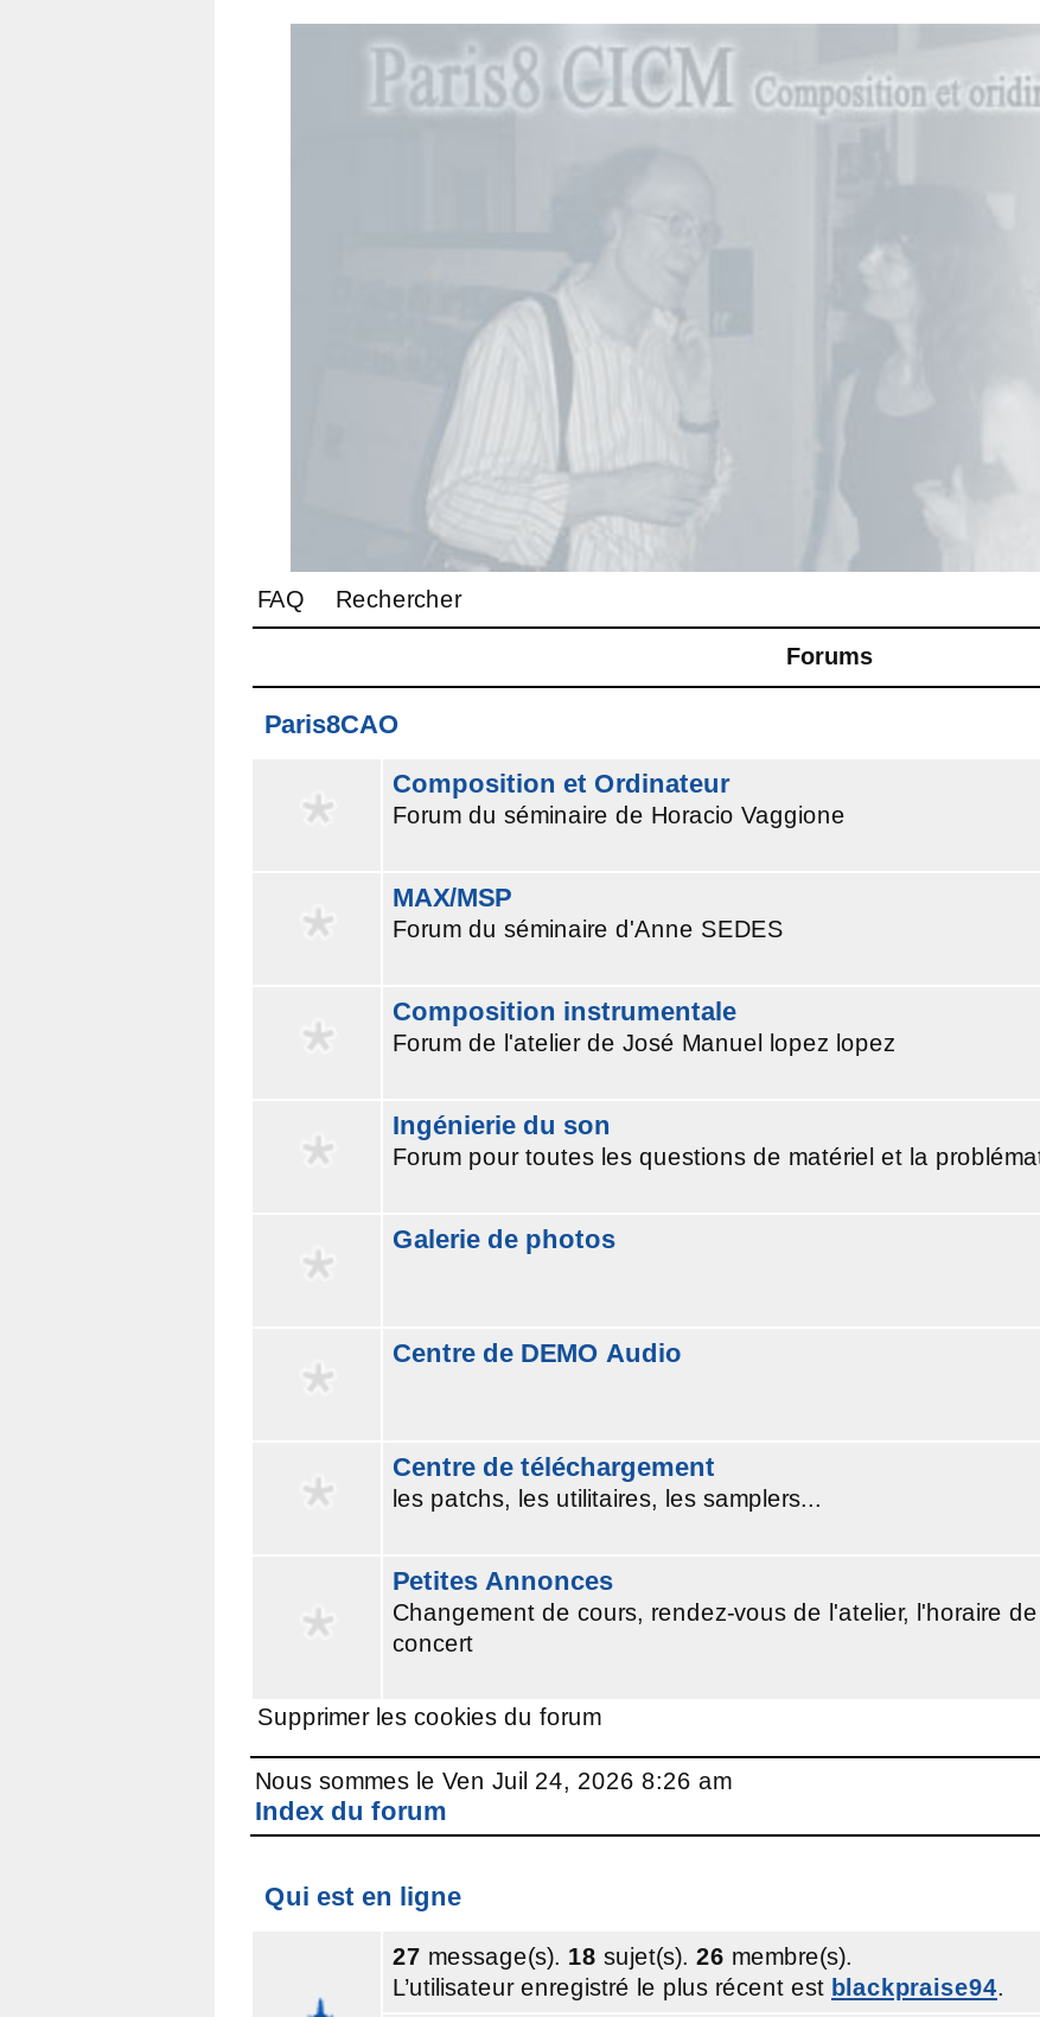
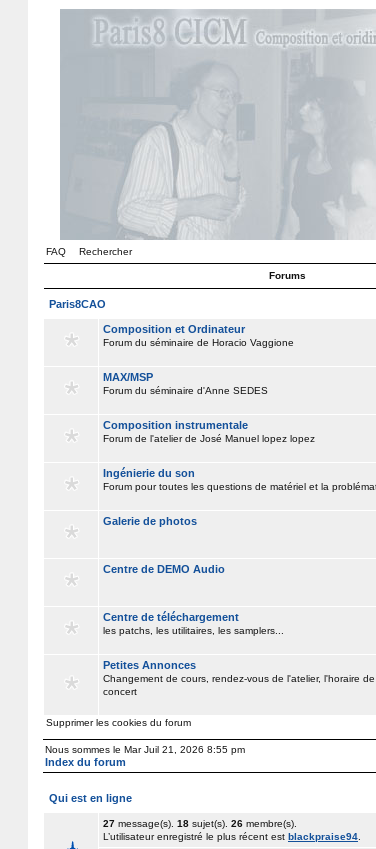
- Nous sommes le Ven Juil 24, 2026 8:26 am
+ Nous sommes le Mar Juil 21, 2026 8:55 pm
